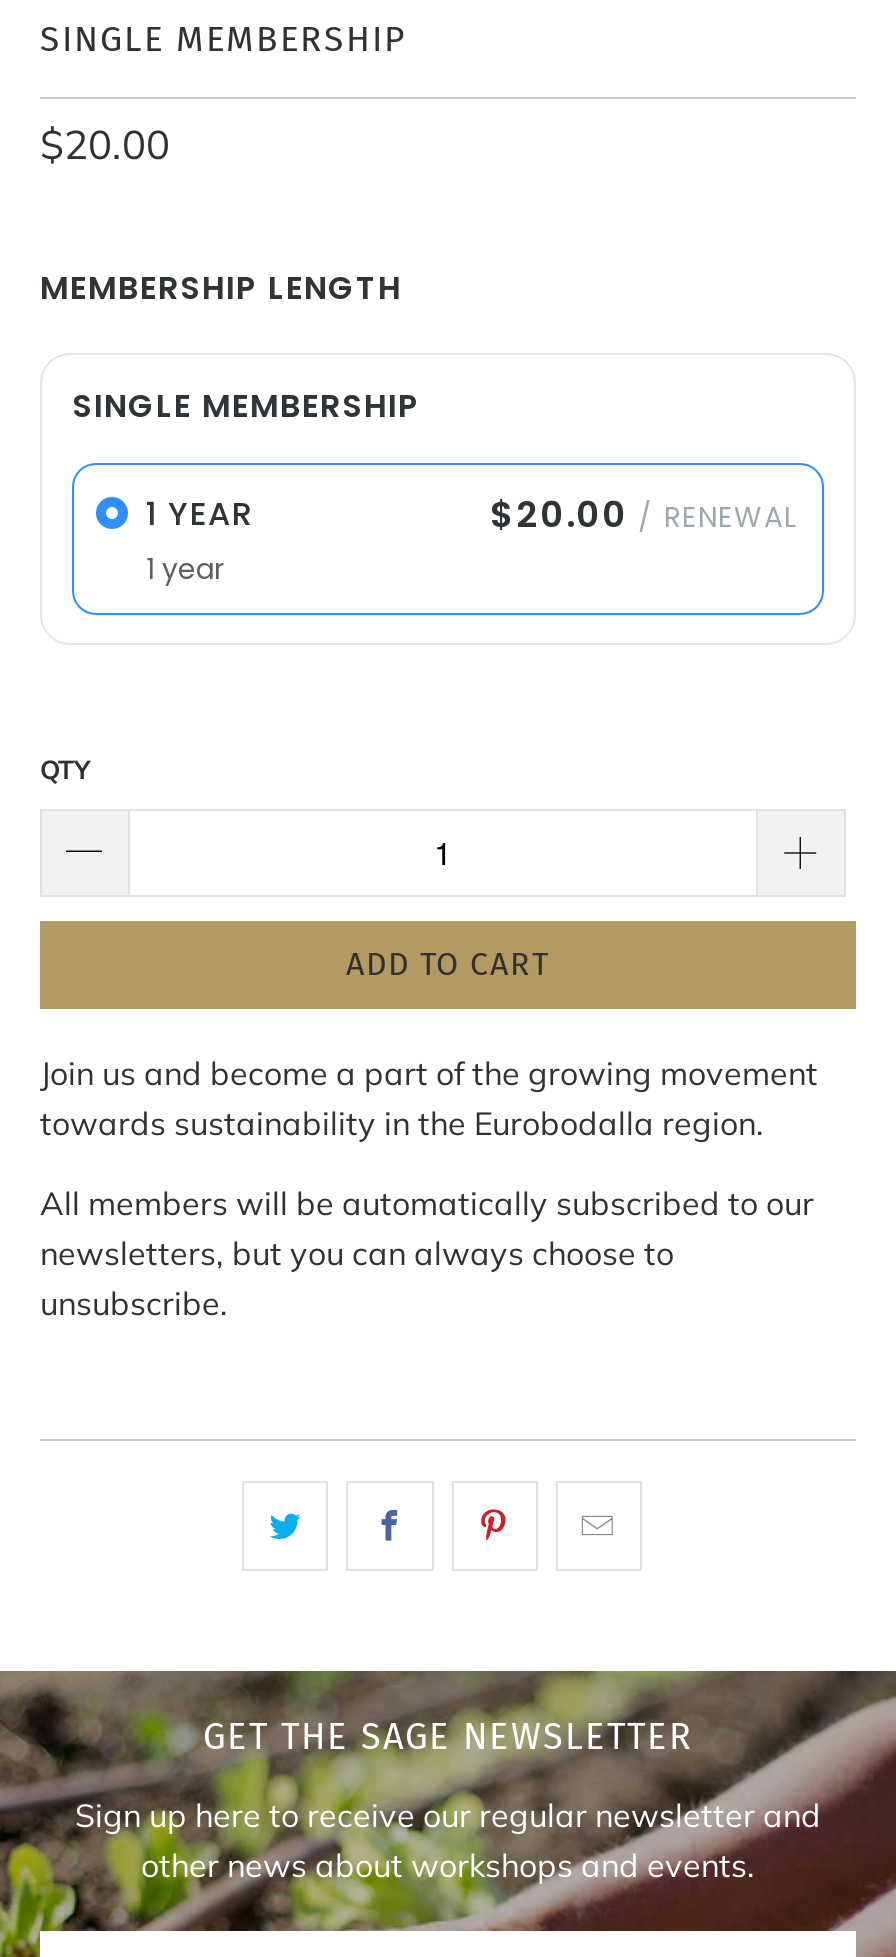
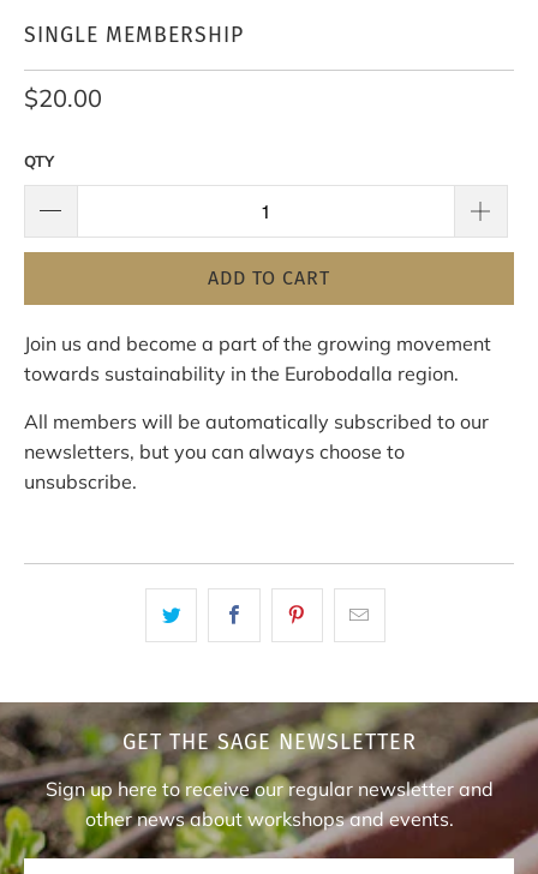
- MEMBERSHIP LENGTH
- SINGLE MEMBERSHIP
- 1 YEAR
- $20.00 / RENEWAL
- 1 year
